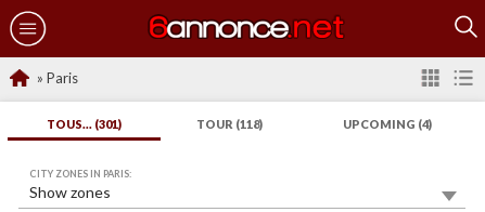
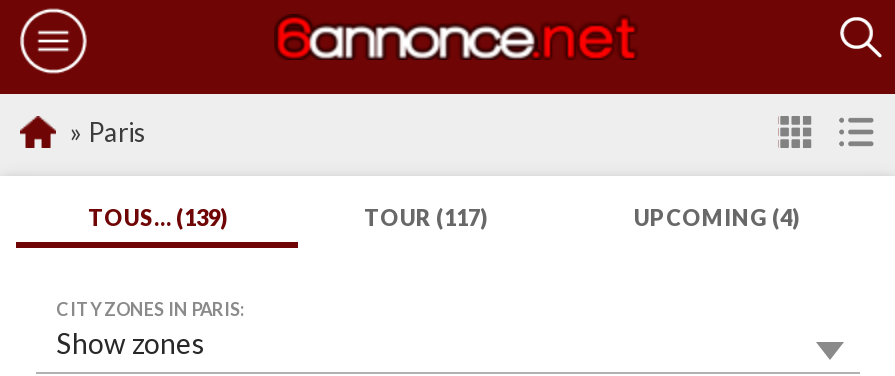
- TOUS... (301)
+ TOUS... (139)

- TOUR (118)
+ TOUR (117)
